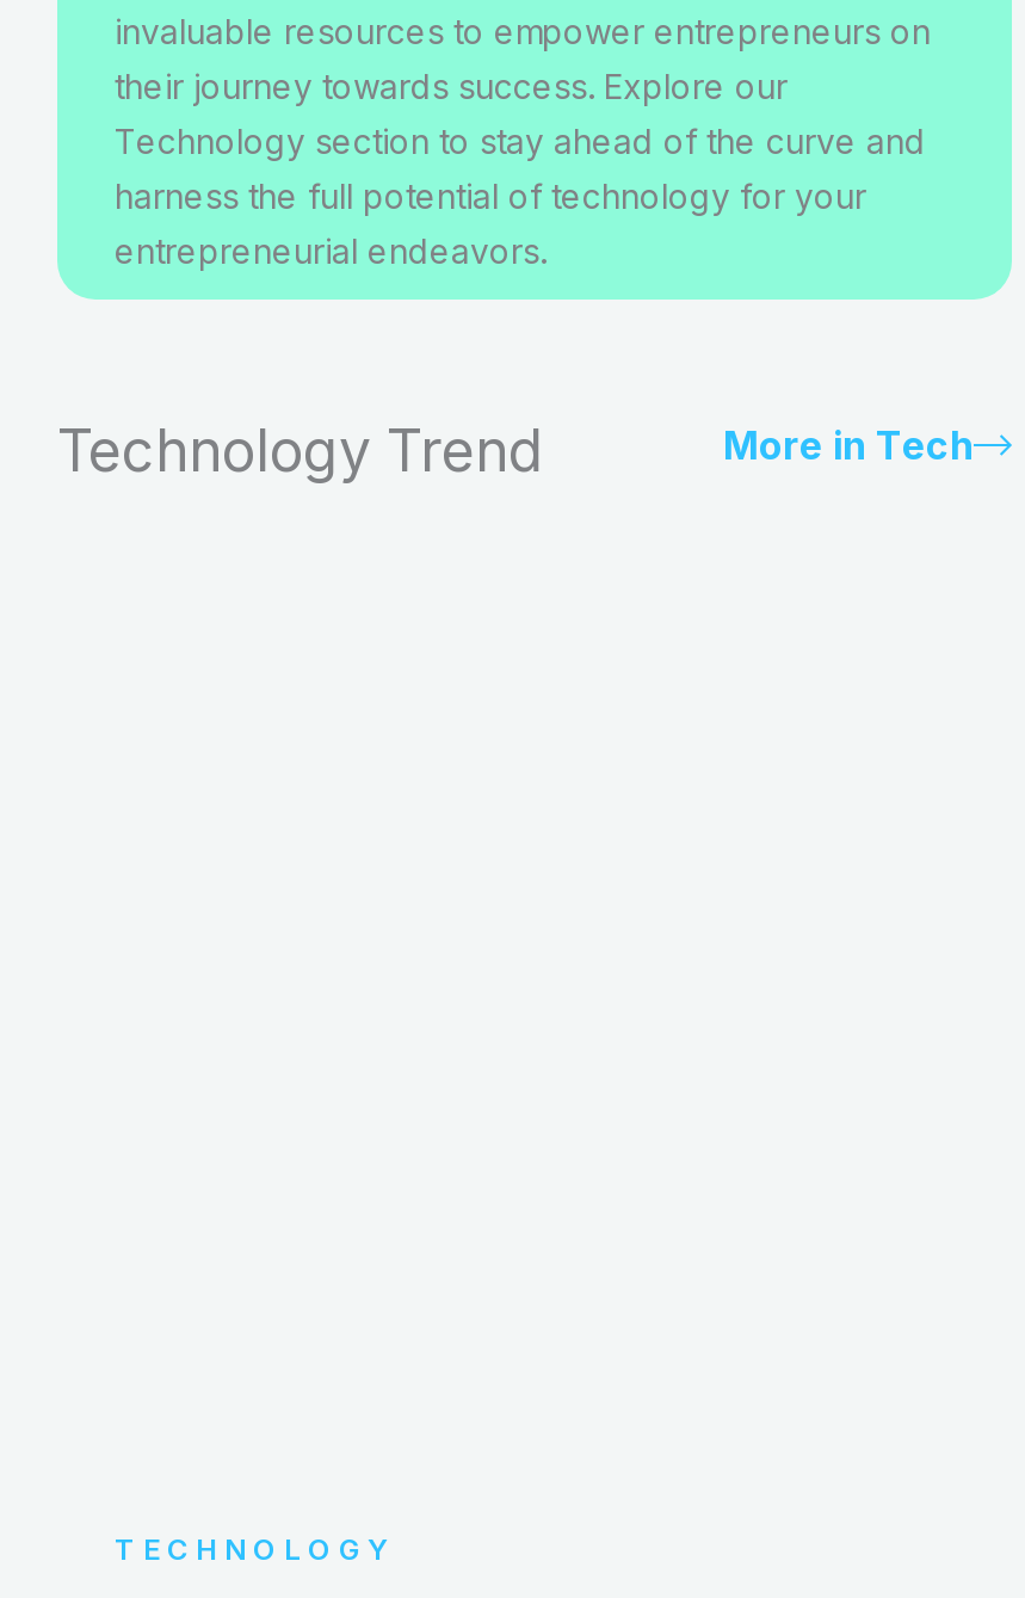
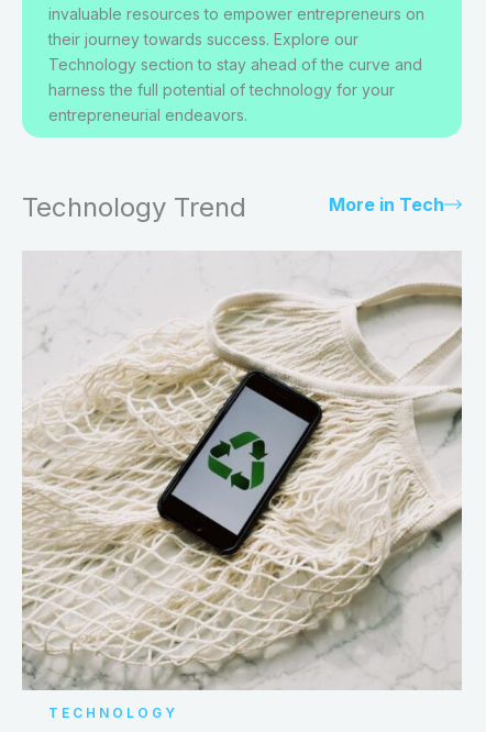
+ [image]
